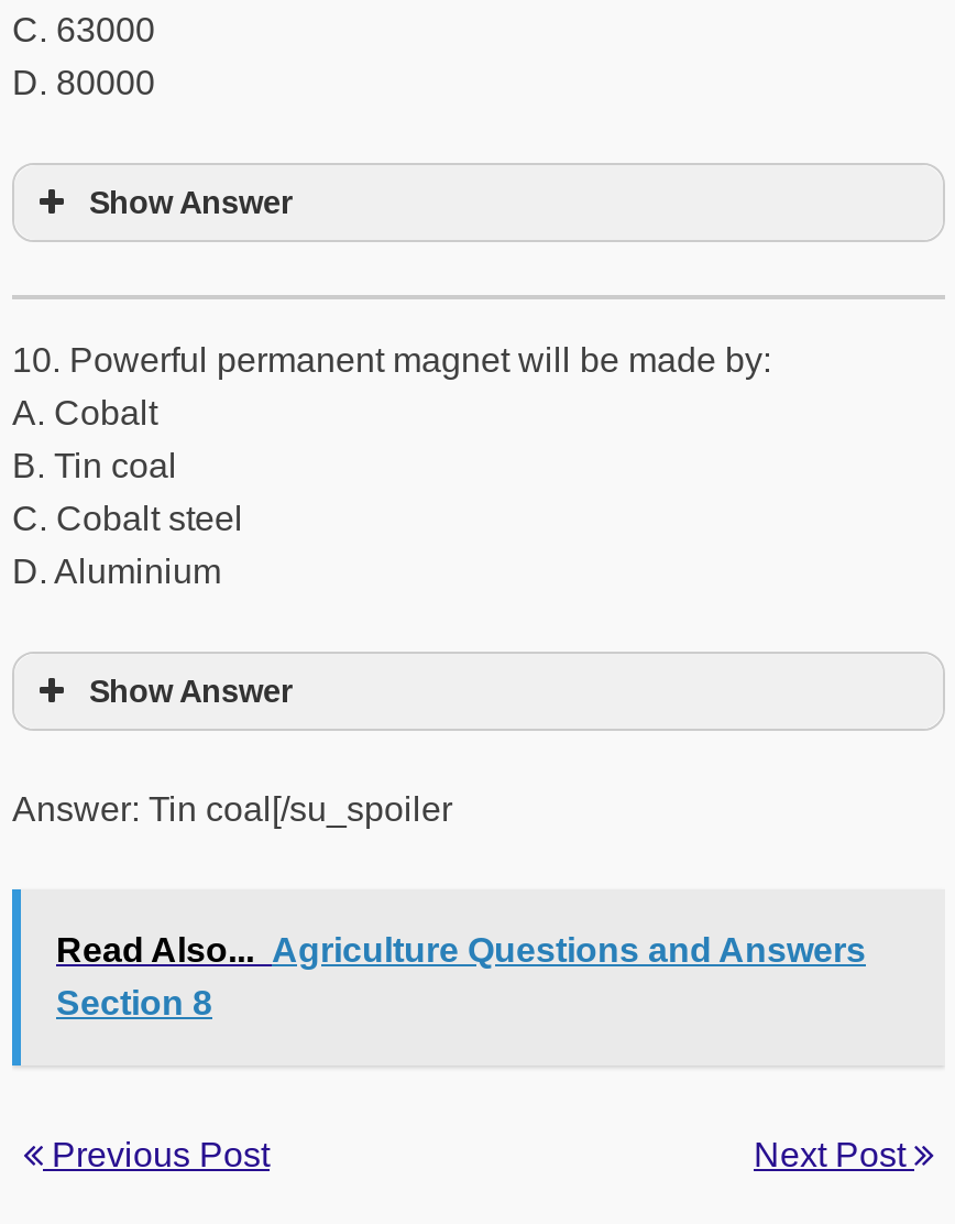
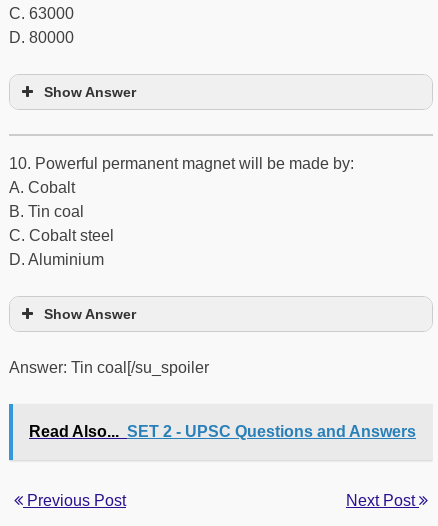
- Read Also... Agriculture Questions and Answers
- Section 8
+ Read Also... SET 2 - UPSC Questions and Answers
